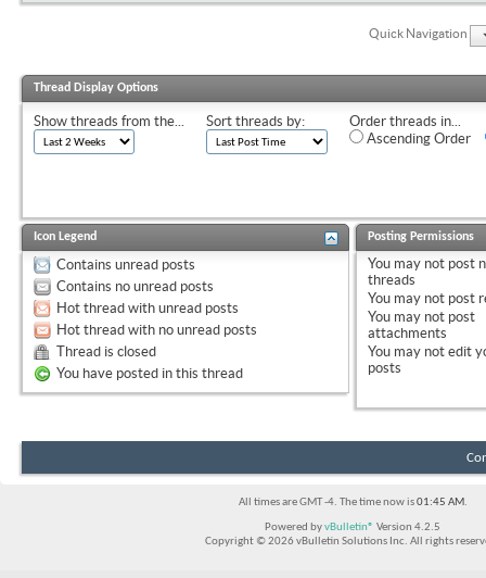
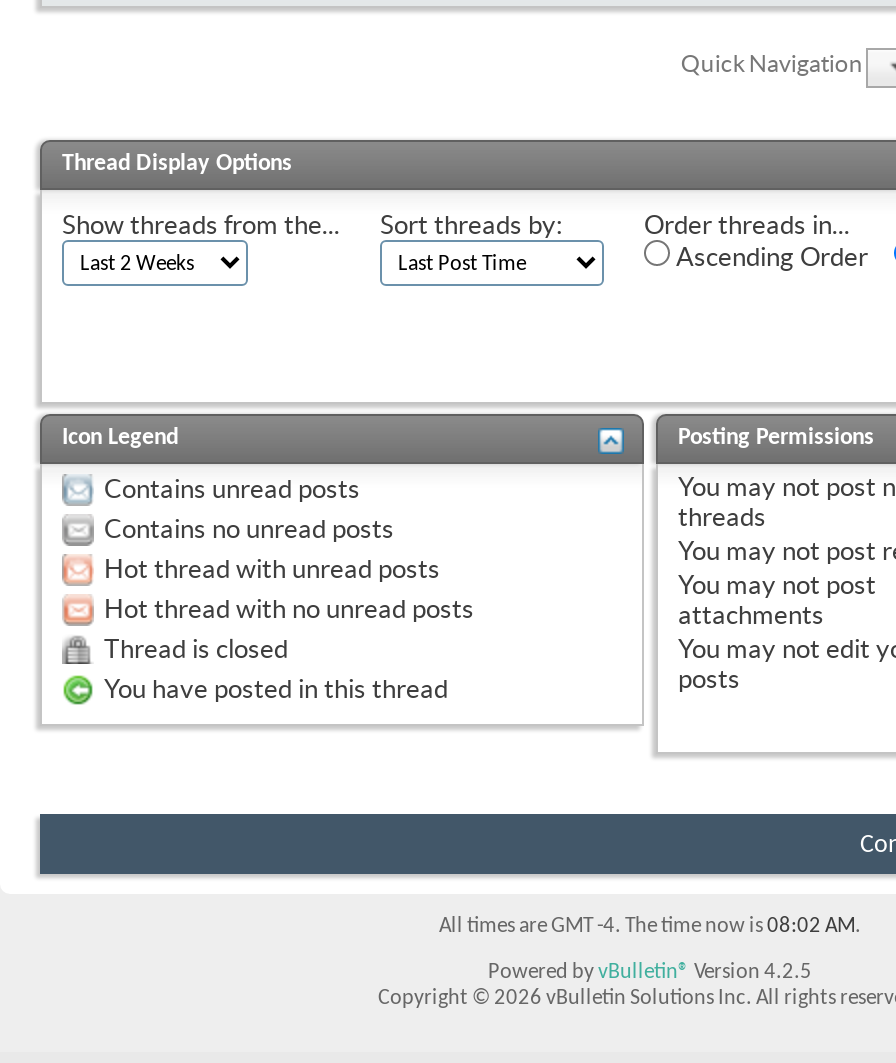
- All times are GMT -4. The time now is 01:45 AM.
+ All times are GMT -4. The time now is 08:02 AM.
